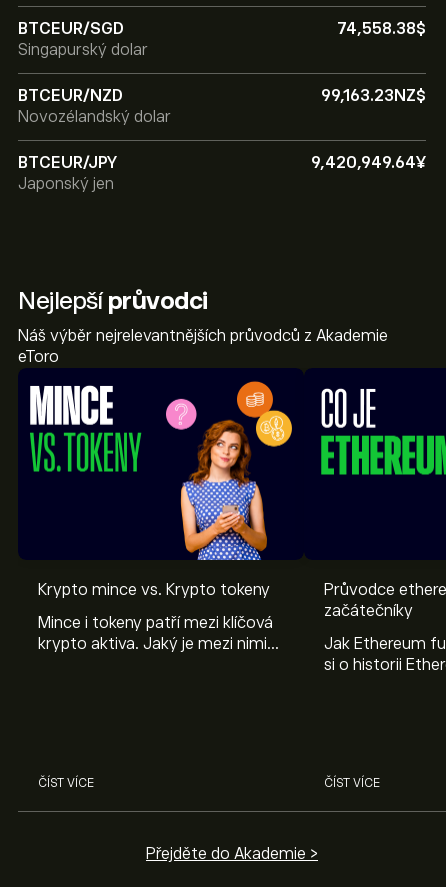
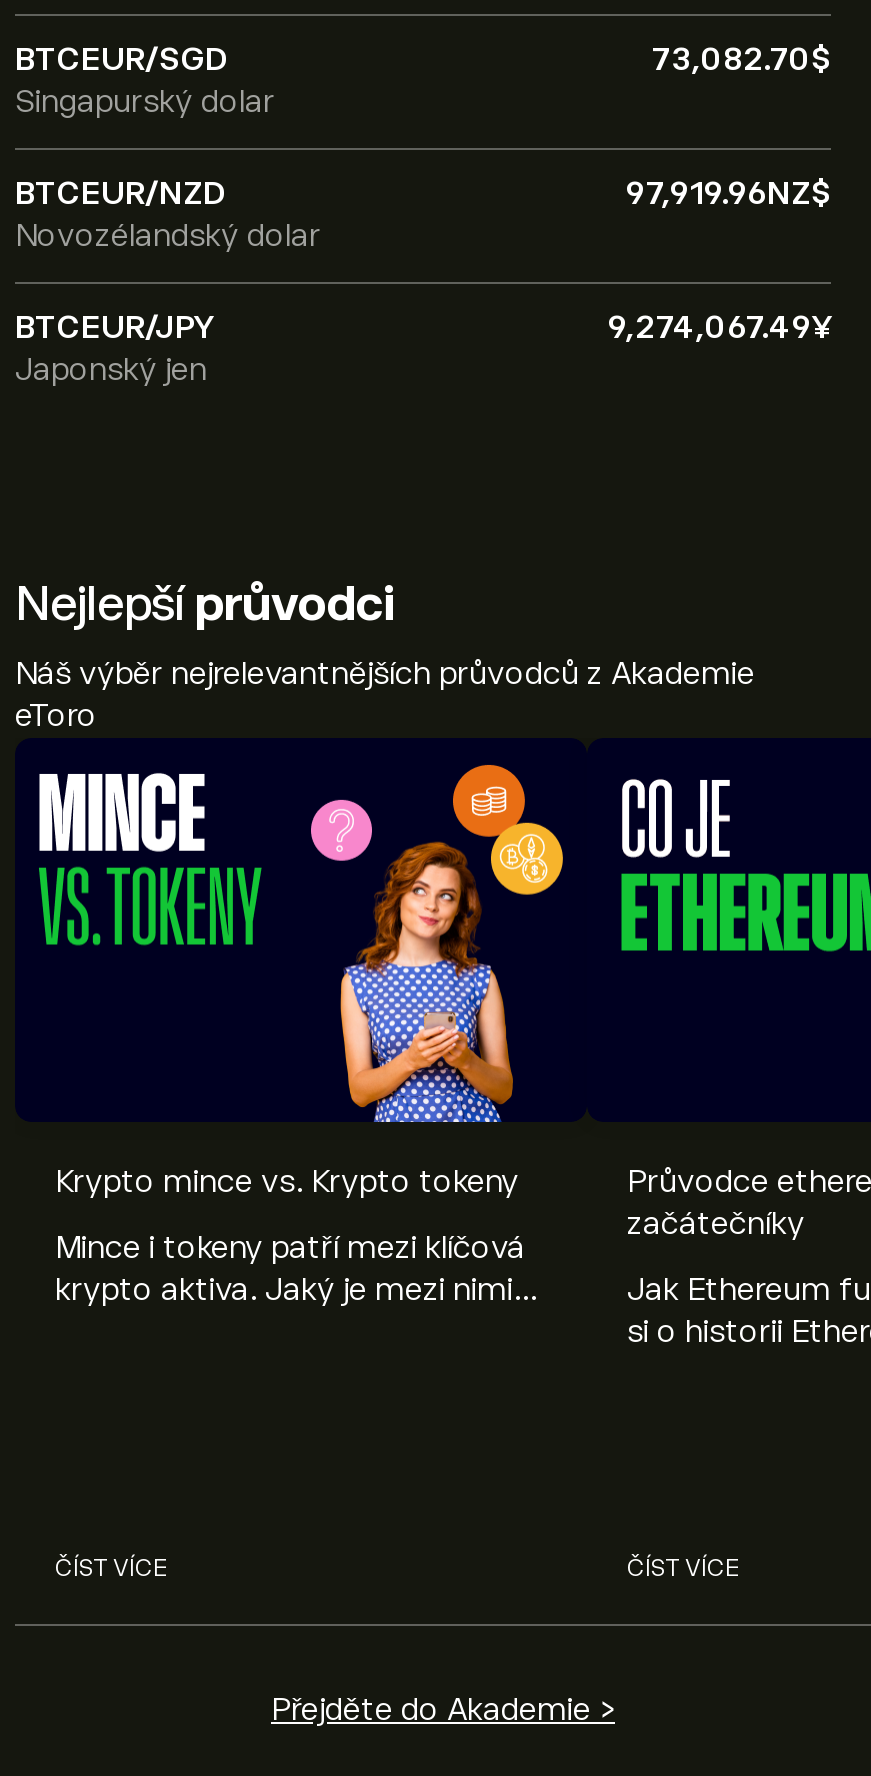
- 74,558.38$
+ 73,082.70$

- 99,163.23NZ$
+ 97,919.96NZ$

- 9,420,949.64¥
+ 9,274,067.49¥
